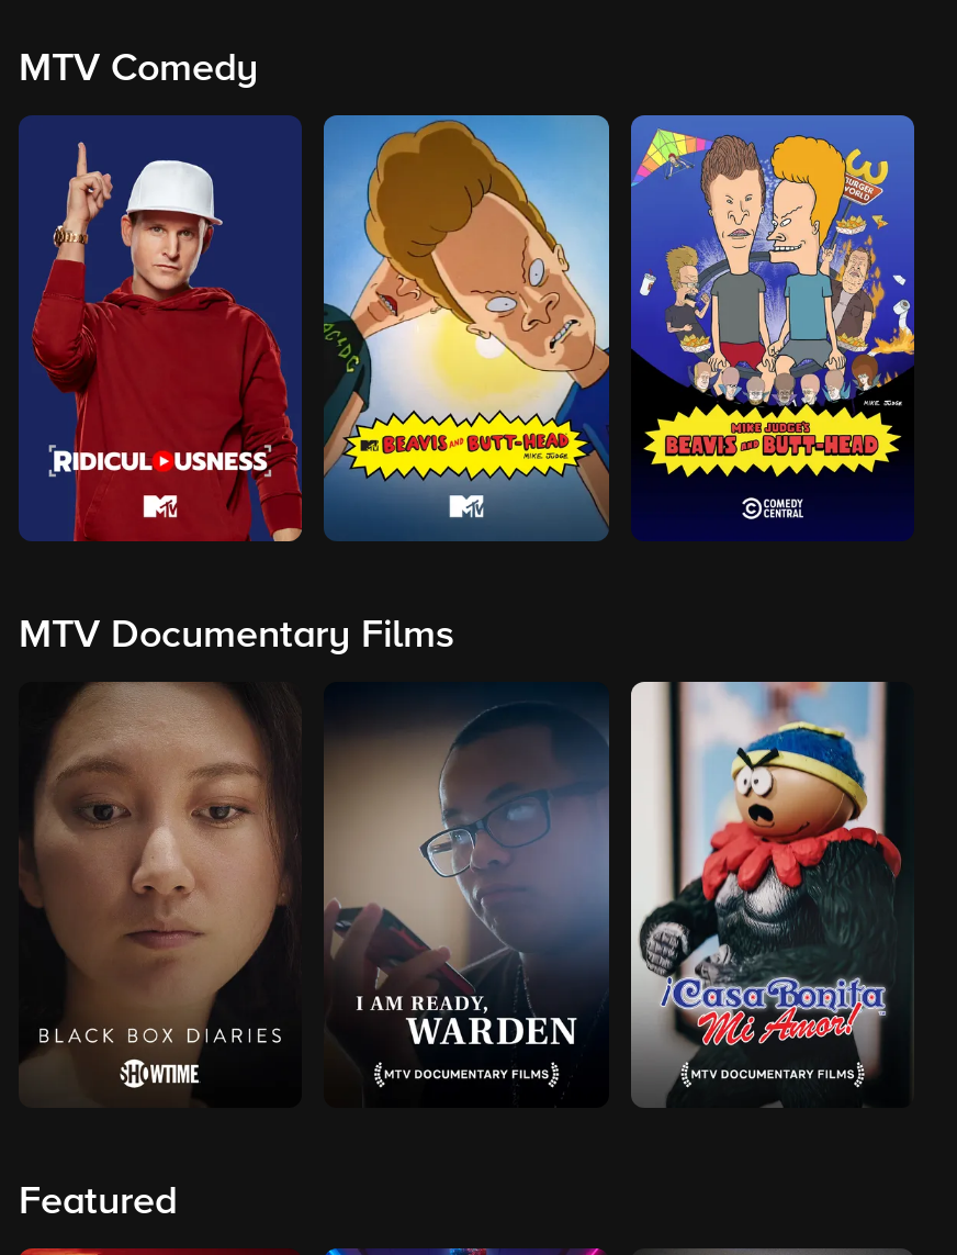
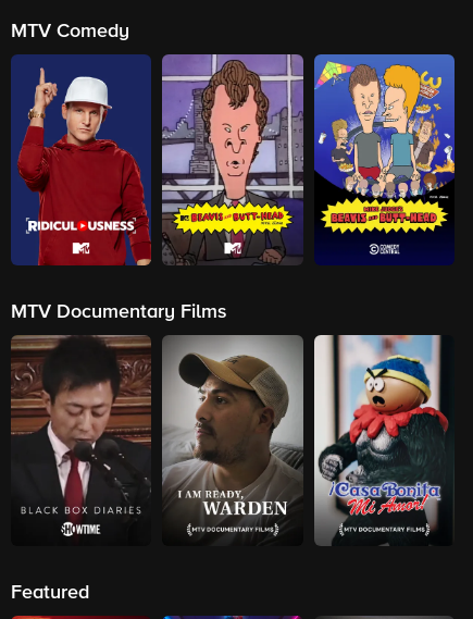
- [image]
+ [image]

- [image]
+ [image]

- [image]
+ [image]
